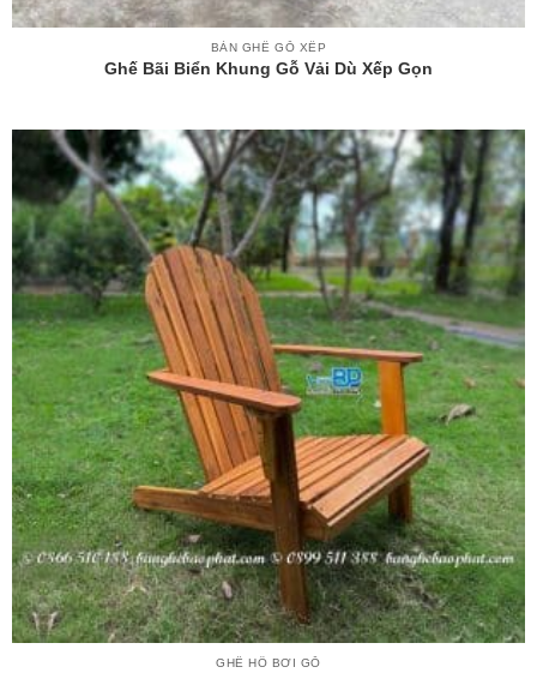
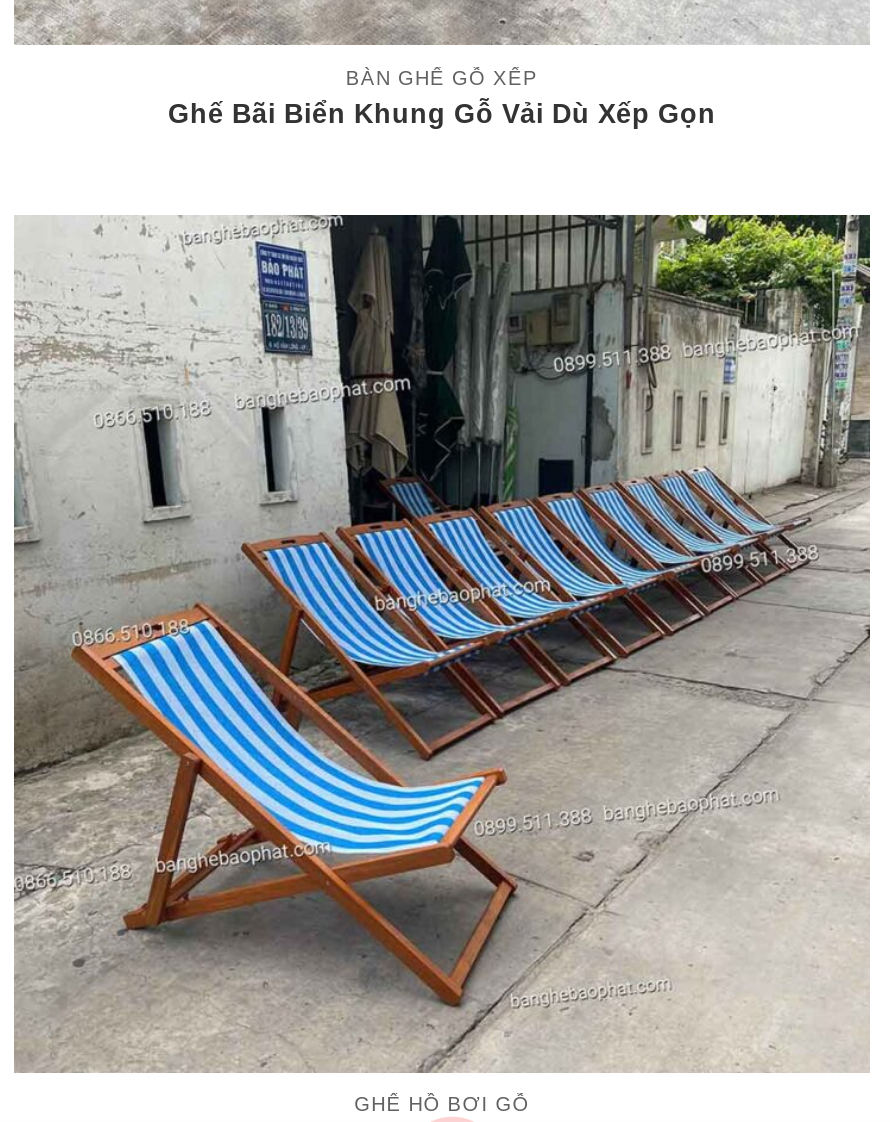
- [image]
+ [image]
